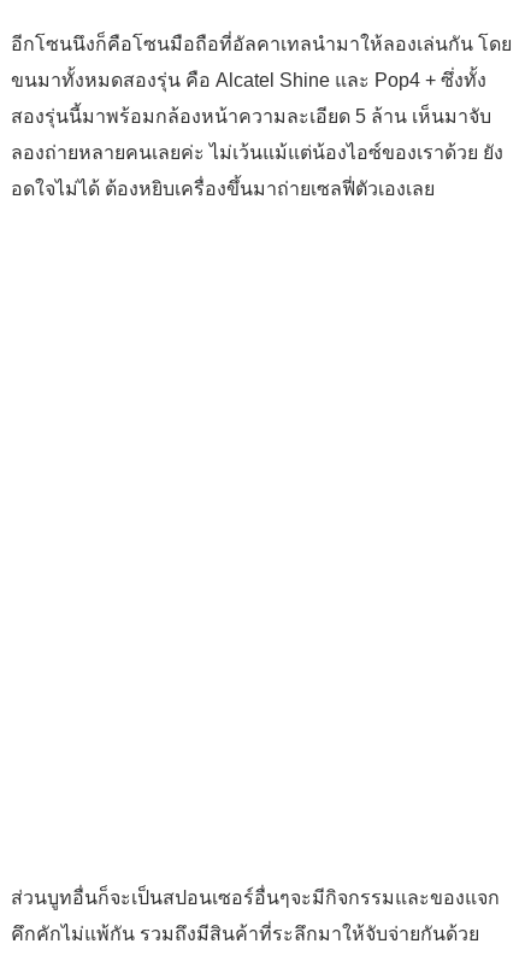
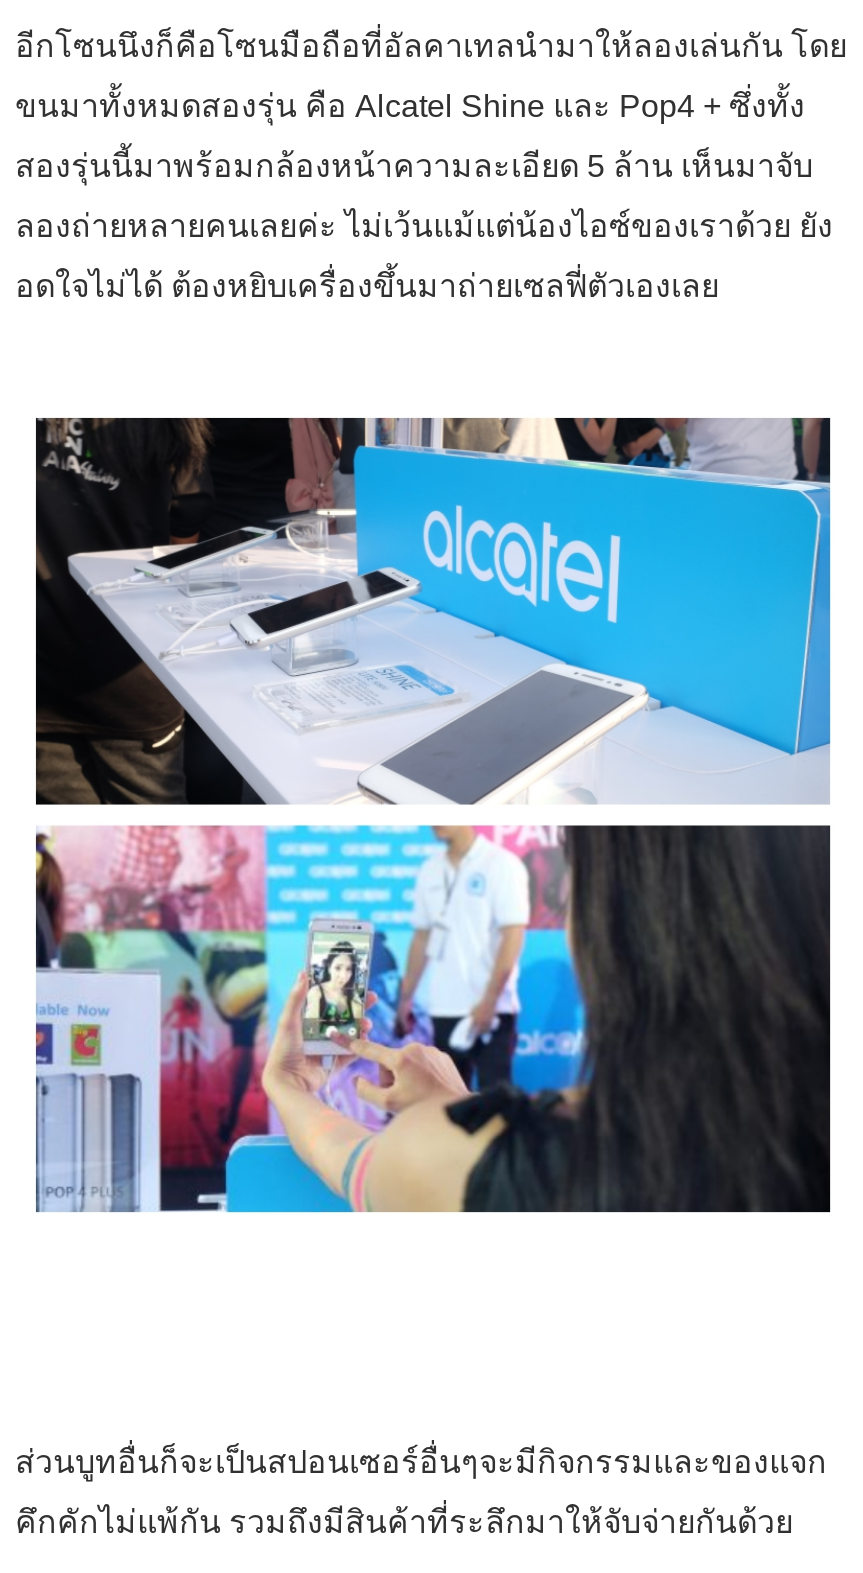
+ [image]

+ [image]
